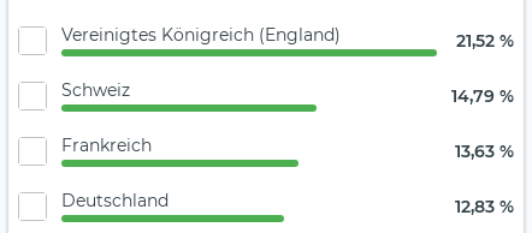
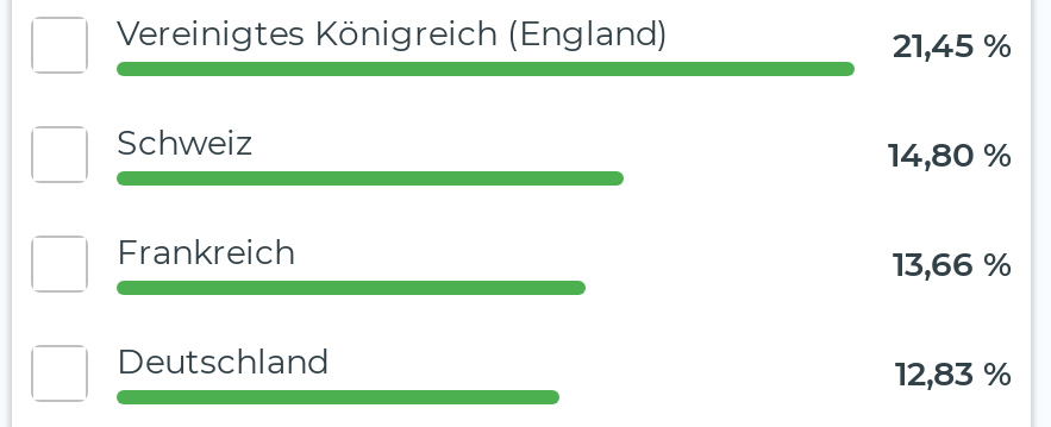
- 21,52 %
+ 21,45 %

- 14,79 %
+ 14,80 %

- 13,63 %
+ 13,66 %
